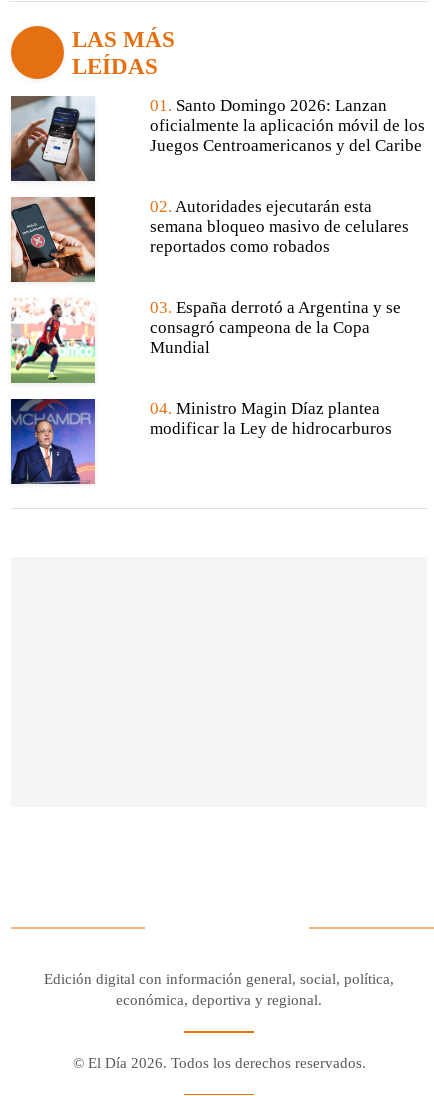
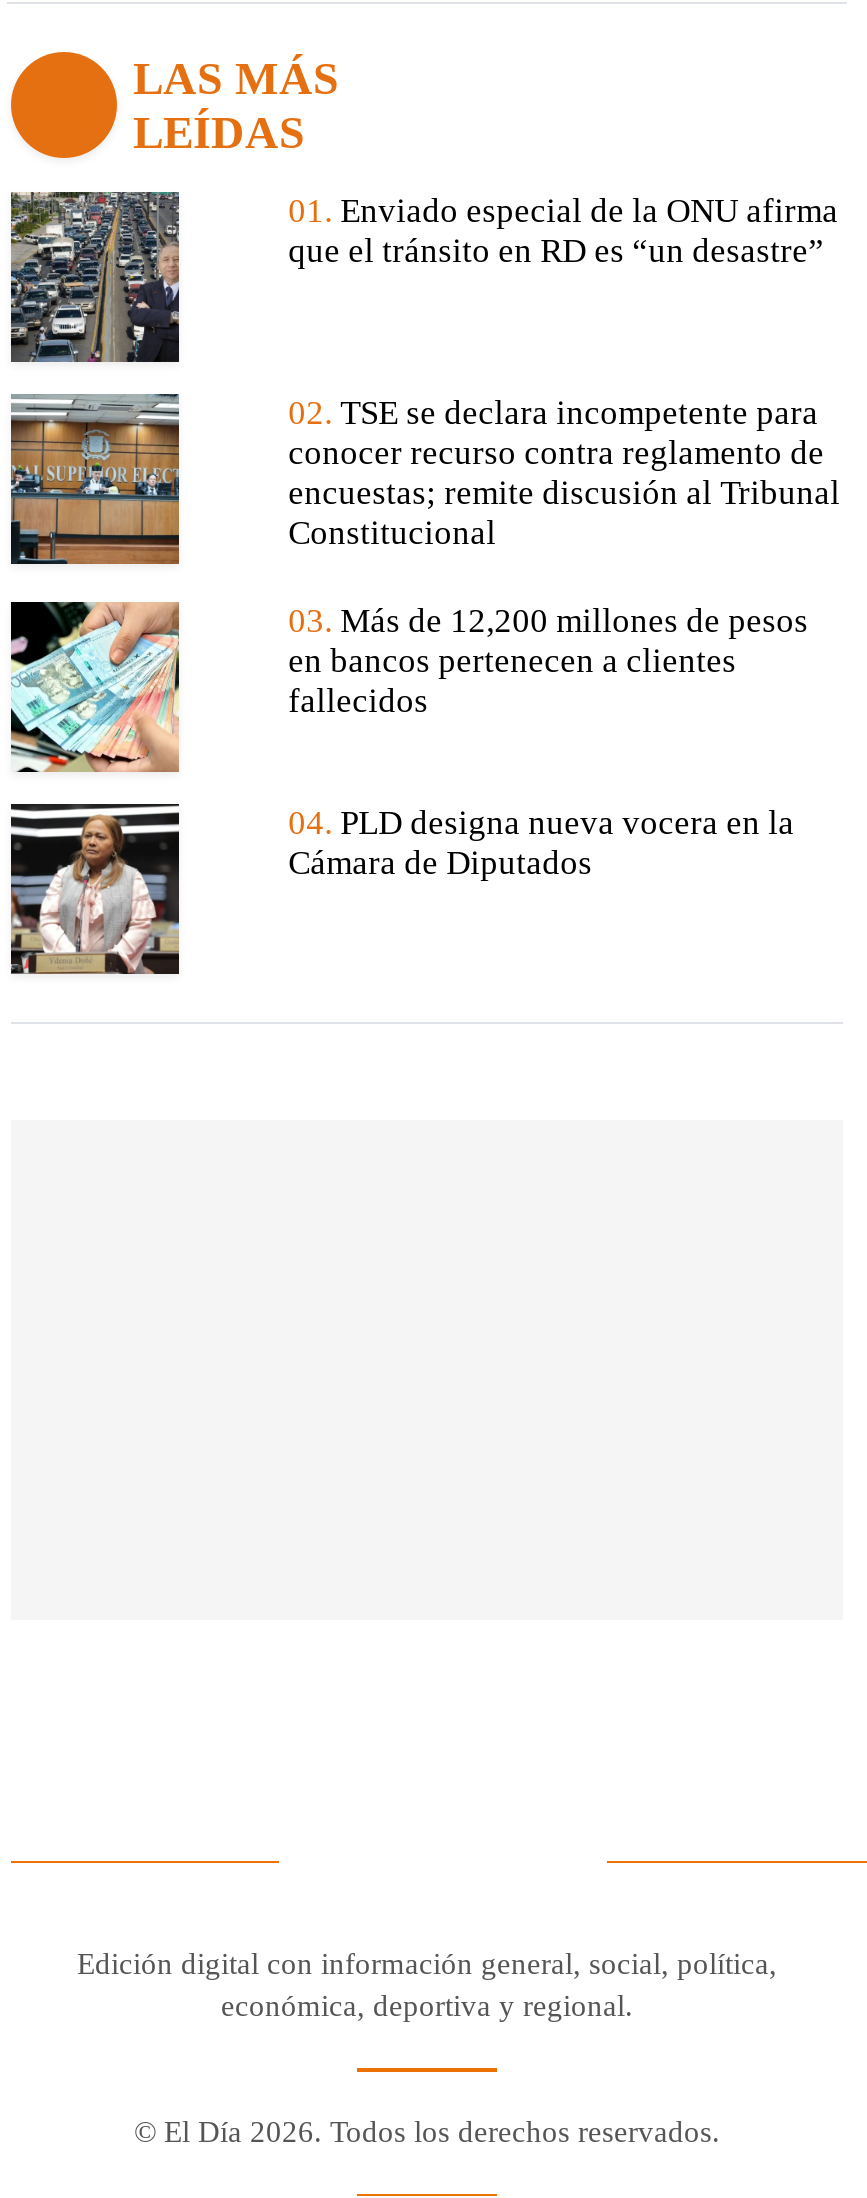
- [image]
+ [image]

- 01. Santo Domingo 2026: Lanzan
- oficialmente la aplicación móvil de los
- Juegos Centroamericanos y del Caribe
+ 01. Enviado especial de la ONU afirma
+ que el tránsito en RD es “un desastre”

- [image]
+ [image]

- 02. Autoridades ejecutarán esta
- semana bloqueo masivo de celulares
- reportados como robados
+ 02. TSE se declara incompetente para
+ conocer recurso contra reglamento de
+ encuestas; remite discusión al Tribunal
+ Constitucional

- [image]
+ [image]

- 03. España derrotó a Argentina y se
- consagró campeona de la Copa
- Mundial
+ 03. Más de 12,200 millones de pesos
+ en bancos pertenecen a clientes
+ fallecidos

- [image]
+ [image]

- 04. Ministro Magin Díaz plantea
- modificar la Ley de hidrocarburos
+ 04. PLD designa nueva vocera en la
+ Cámara de Diputados
